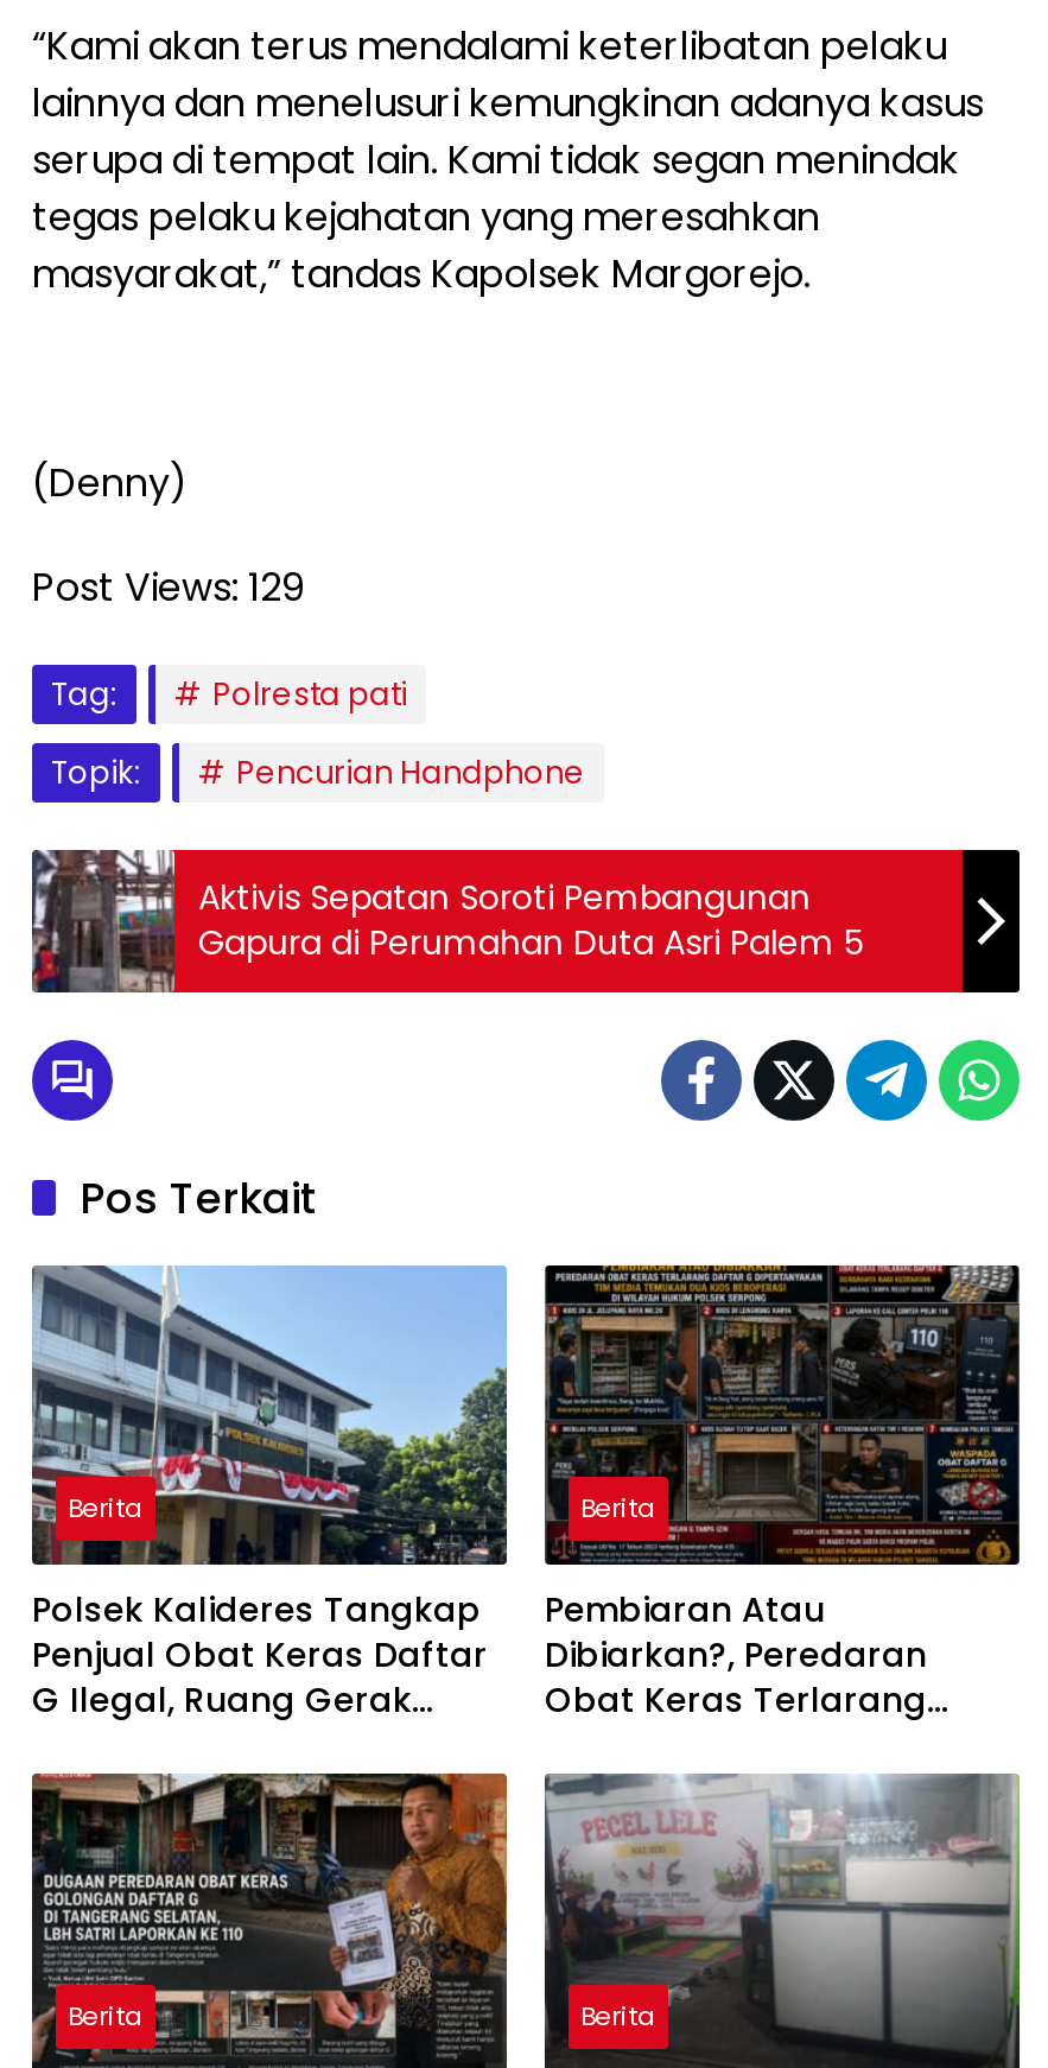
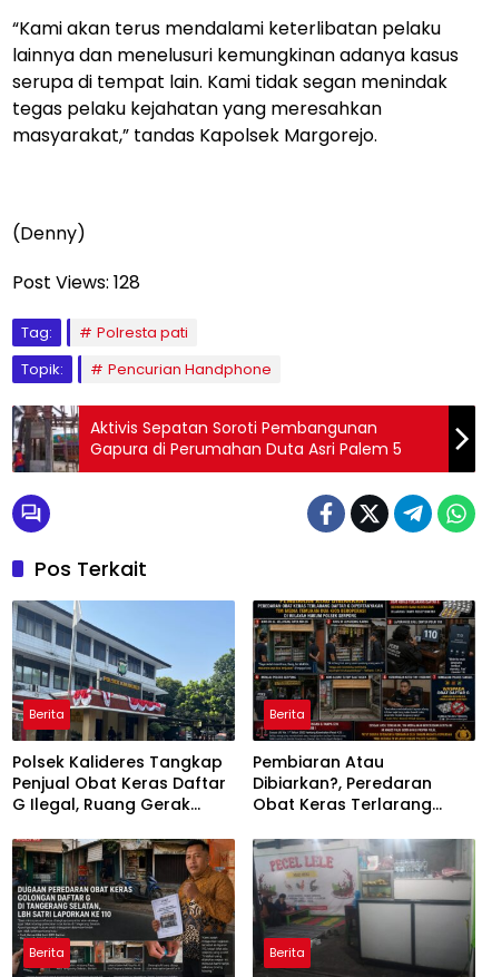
- Post Views: 129
+ Post Views: 128
